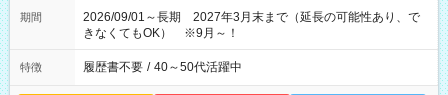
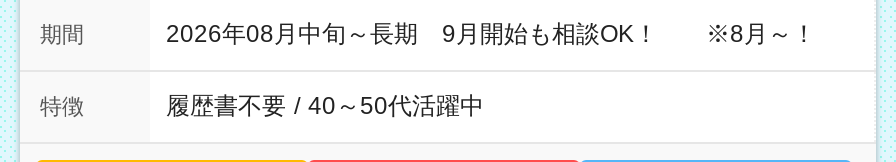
- 2026/09/01～長期 2027年3月末まで（延長の可能性あり、で
- きなくてもOK） ※9月～！
+ 2026年08月中旬～長期 9月開始も相談OK！ ※8月～！
